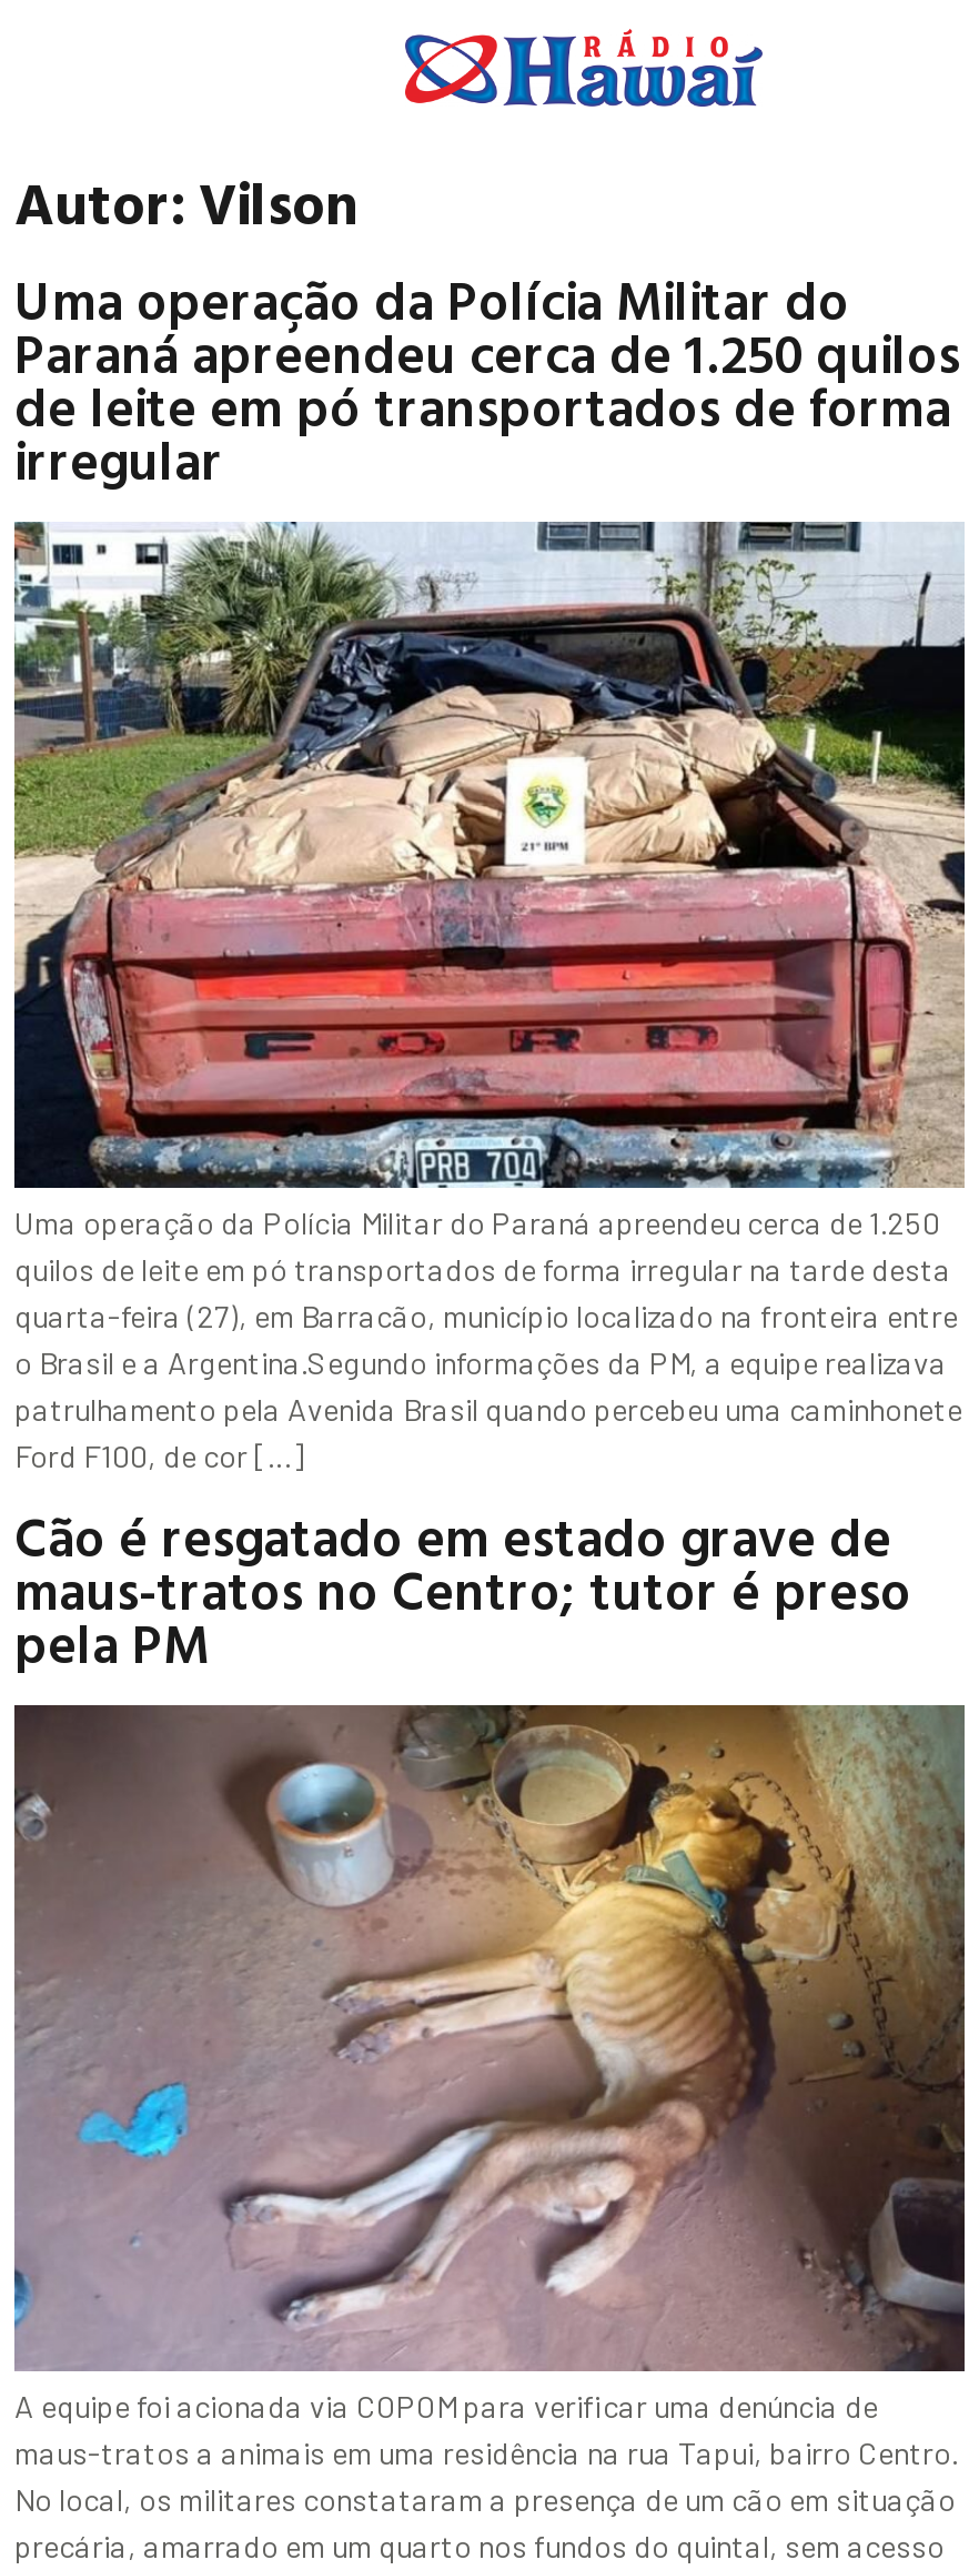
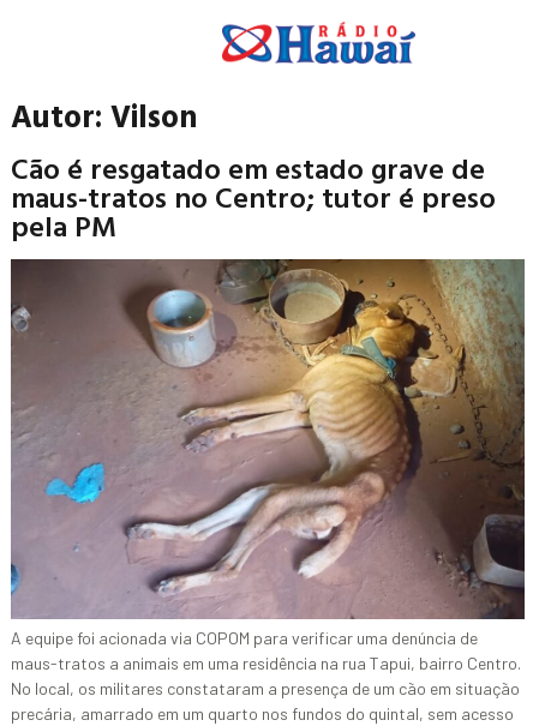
- Uma operação da Polícia Militar do
- Paraná apreendeu cerca de 1.250 quilos
- de leite em pó transportados de forma
- irregular

- [image]
- Uma operação da Polícia Militar do Paraná apreendeu cerca de 1.250
- quilos de leite em pó transportados de forma irregular na tarde desta
- quarta-feira (27), em Barracão, município localizado na fronteira entre
- o Brasil e a Argentina.Segundo informações da PM, a equipe realizava
- patrulhamento pela Avenida Brasil quando percebeu uma caminhonete
- Ford F100, de cor […]
